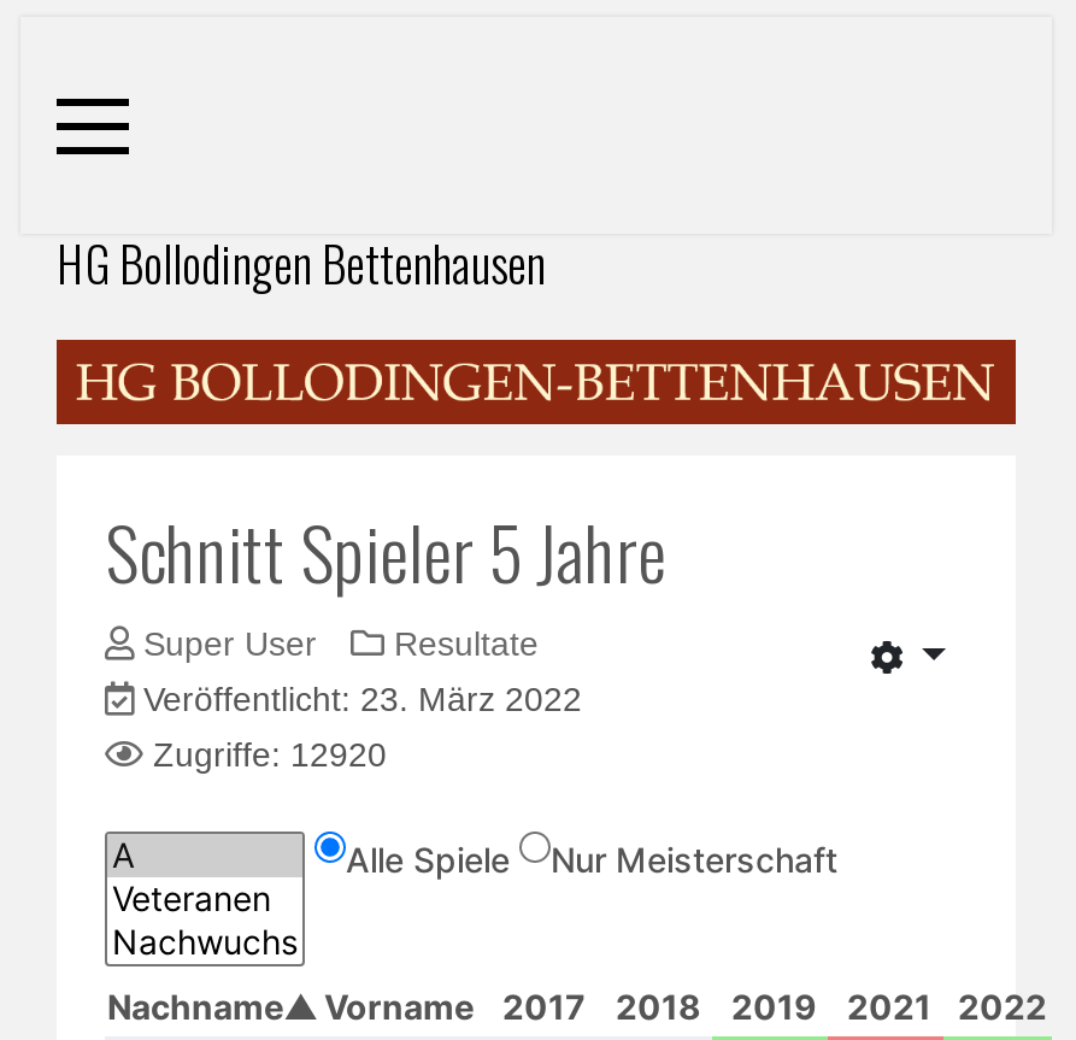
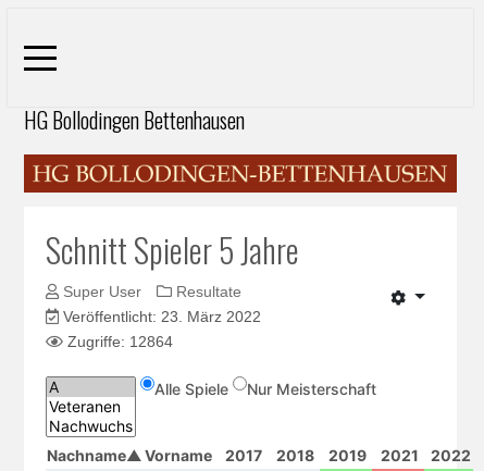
- Zugriffe: 12920
+ Zugriffe: 12864
